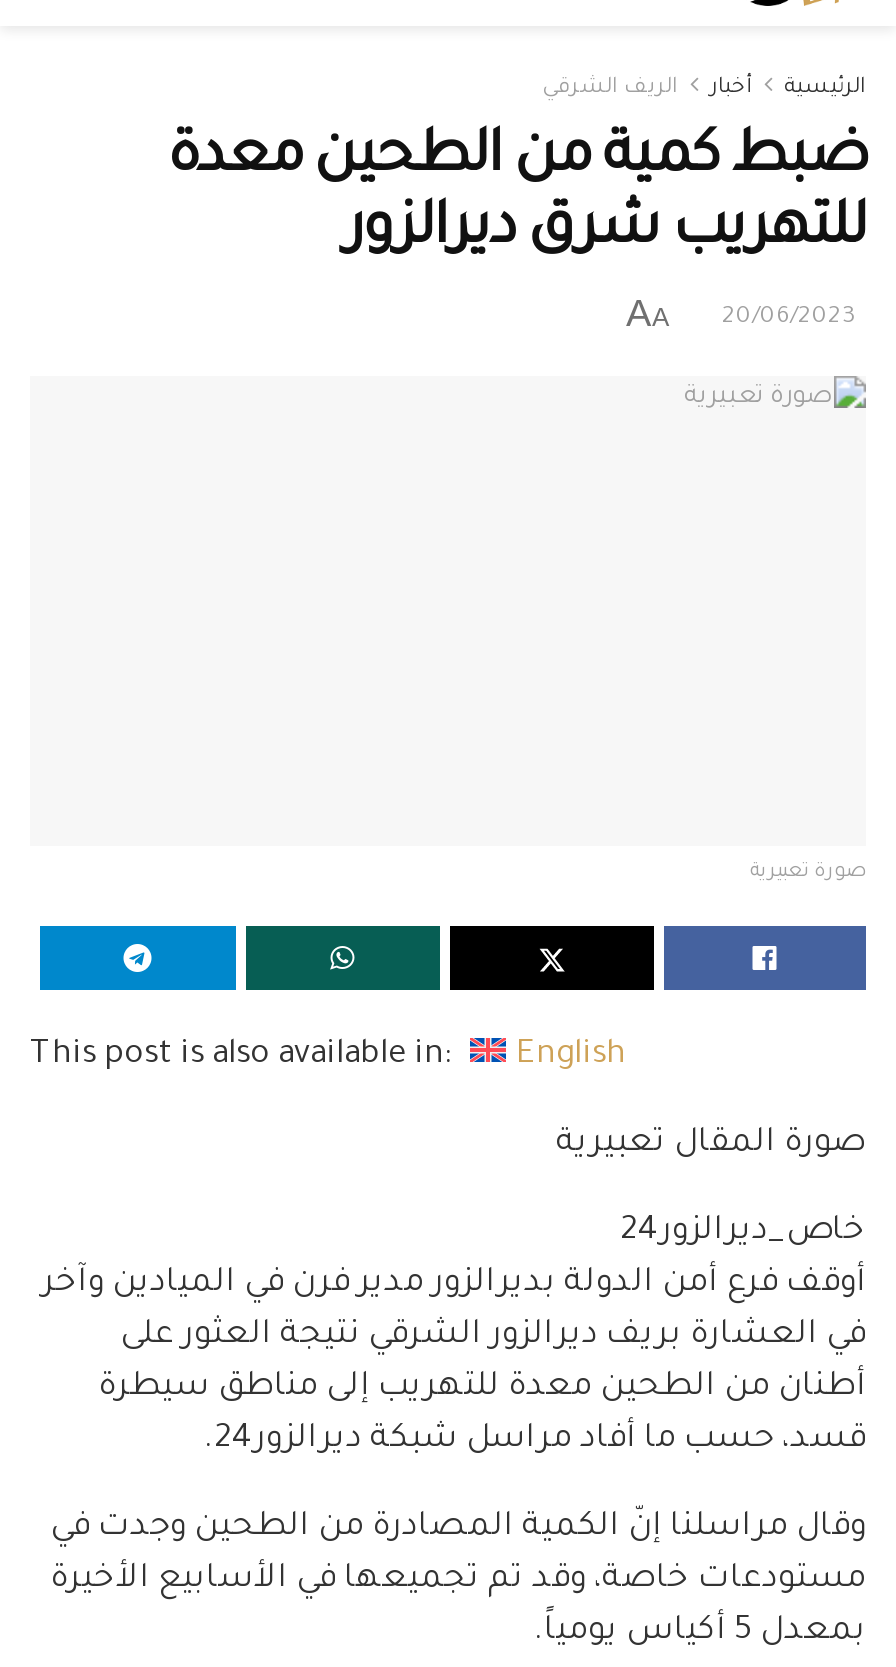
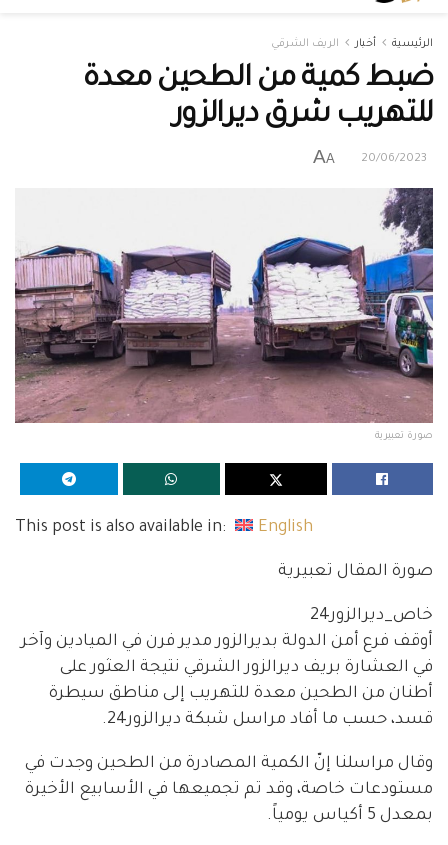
+ [image]
